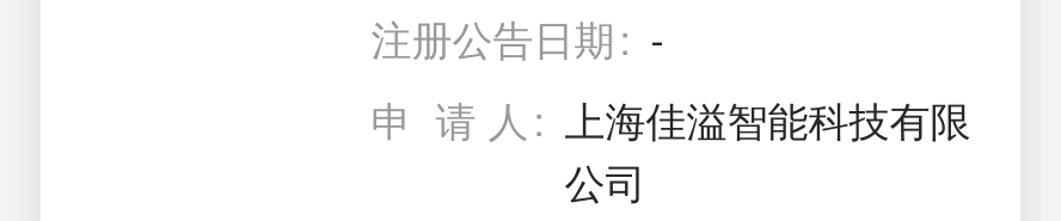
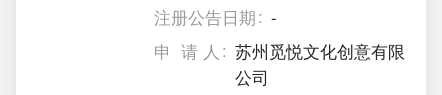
- 上海佳溢智能科技有限
+ 苏州觅悦文化创意有限
